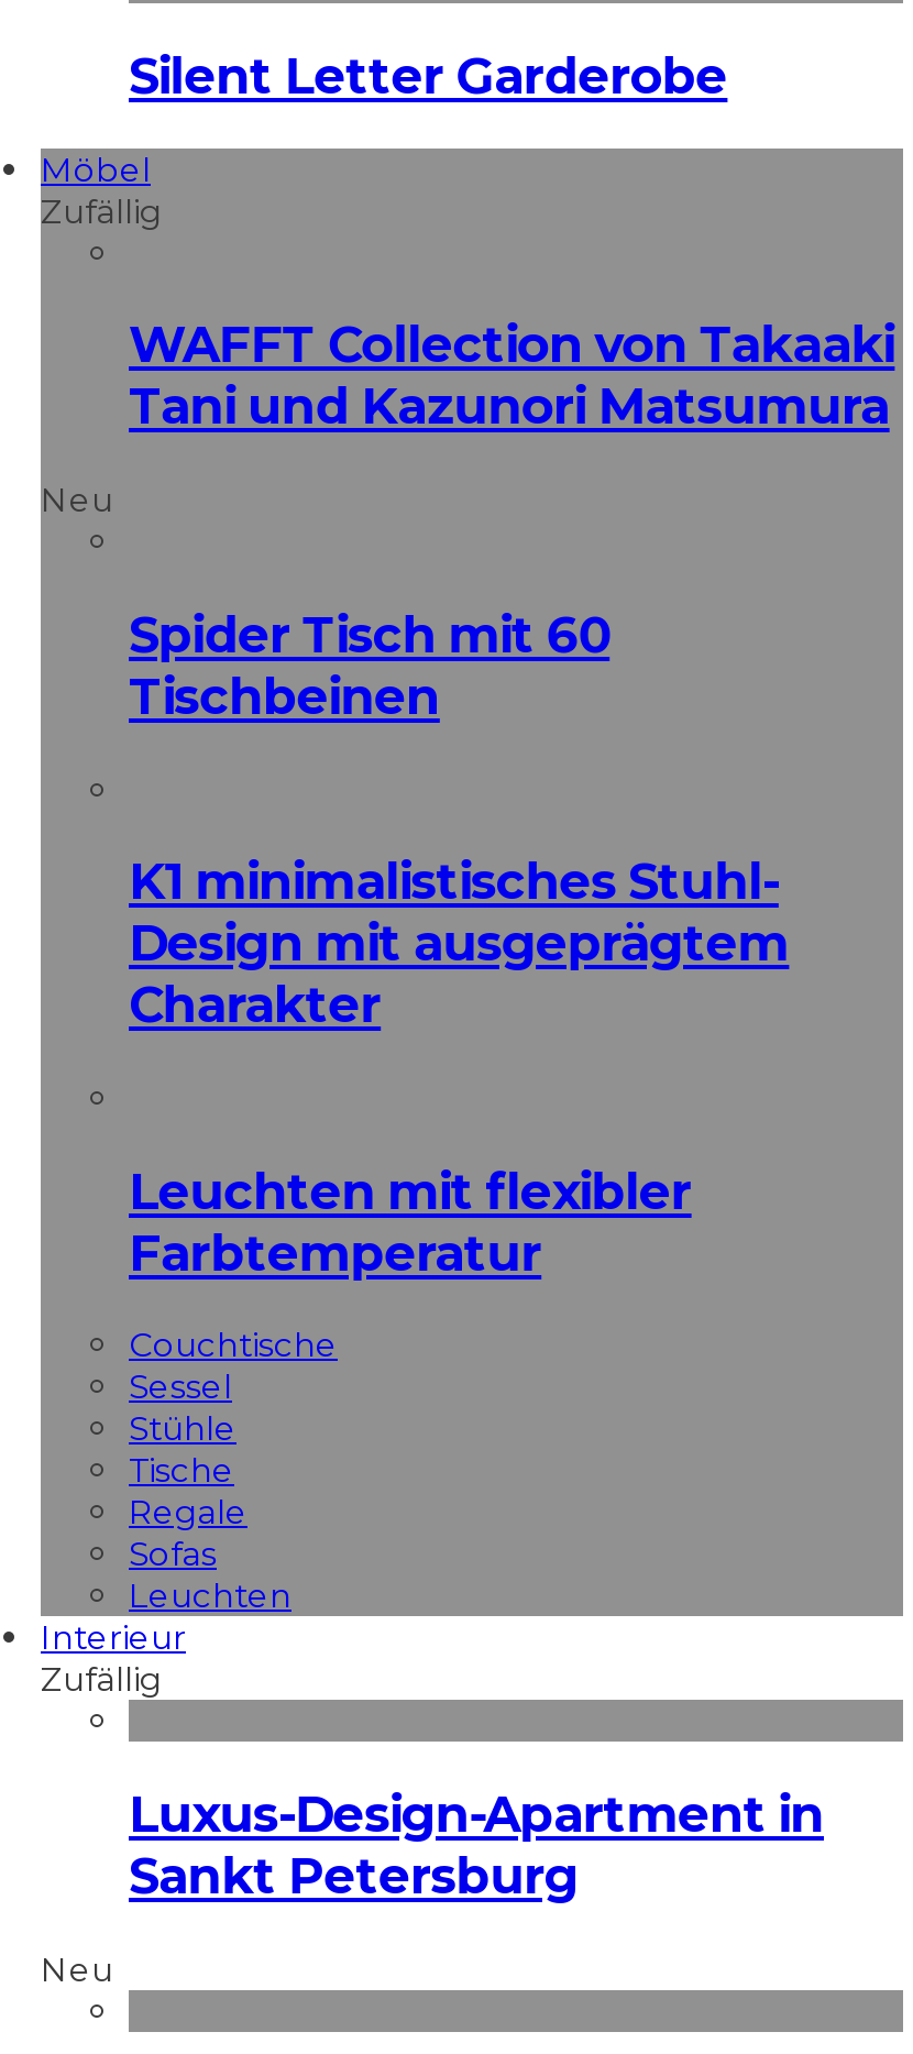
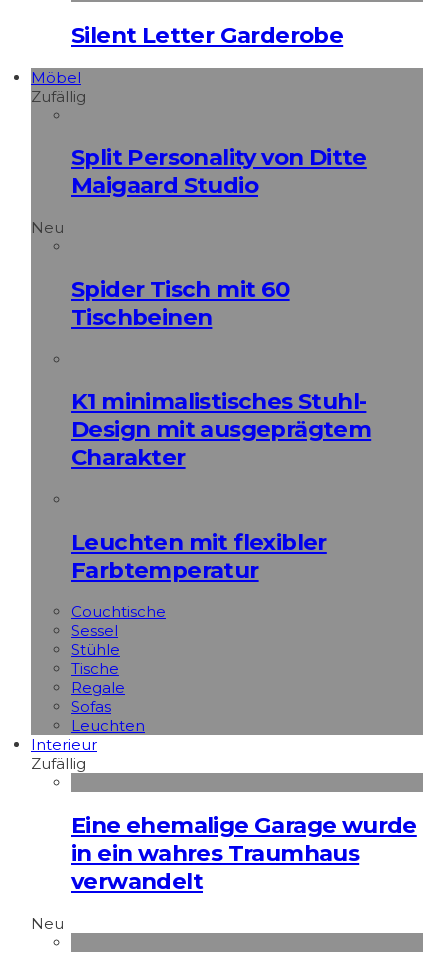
- WAFFT Collection von Takaaki
- Tani und Kazunori Matsumura
+ Split Personality von Ditte
+ Maigaard Studio

- Luxus-Design-Apartment in
- Sankt Petersburg
+ Eine ehemalige Garage wurde
+ in ein wahres Traumhaus
+ verwandelt
